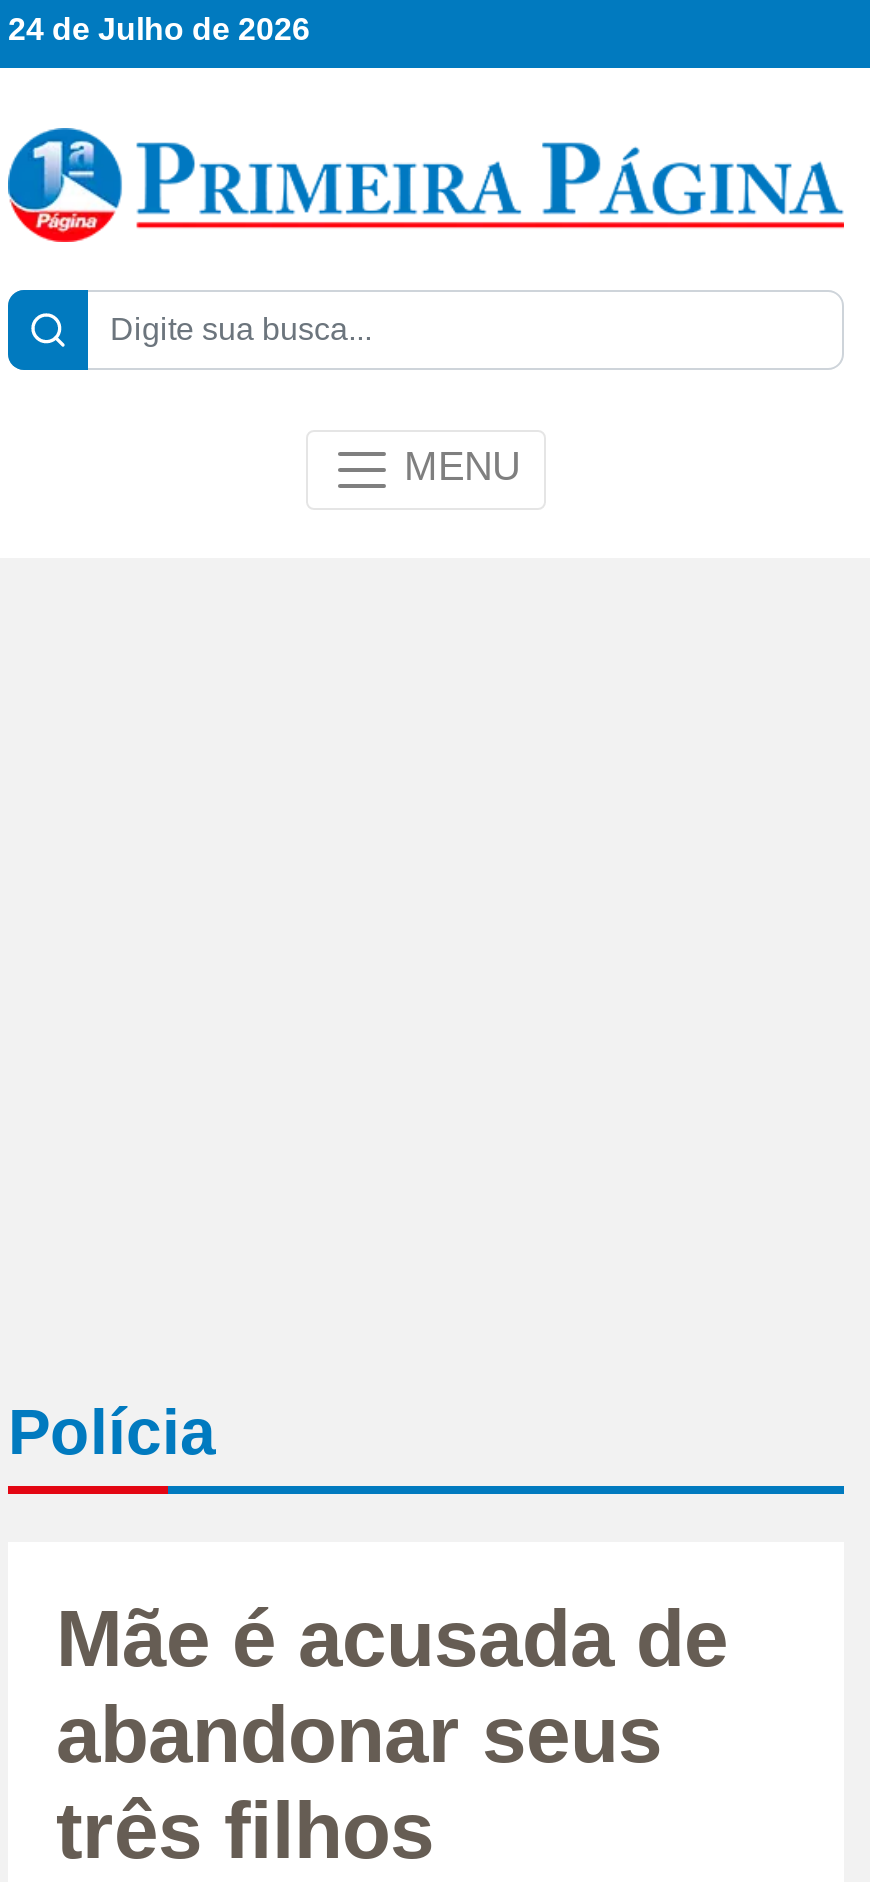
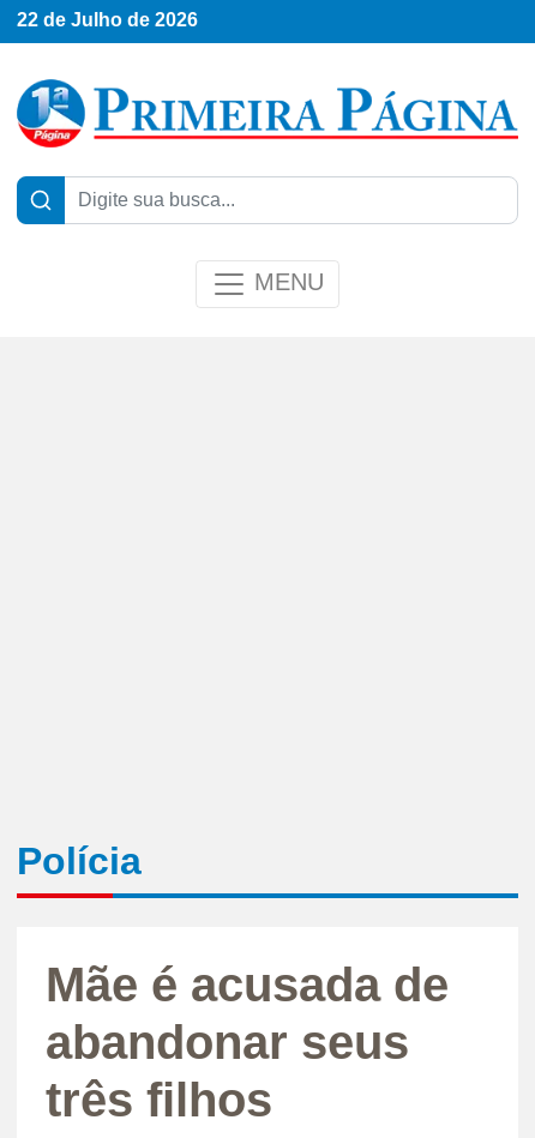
- 24 de Julho de 2026
+ 22 de Julho de 2026
